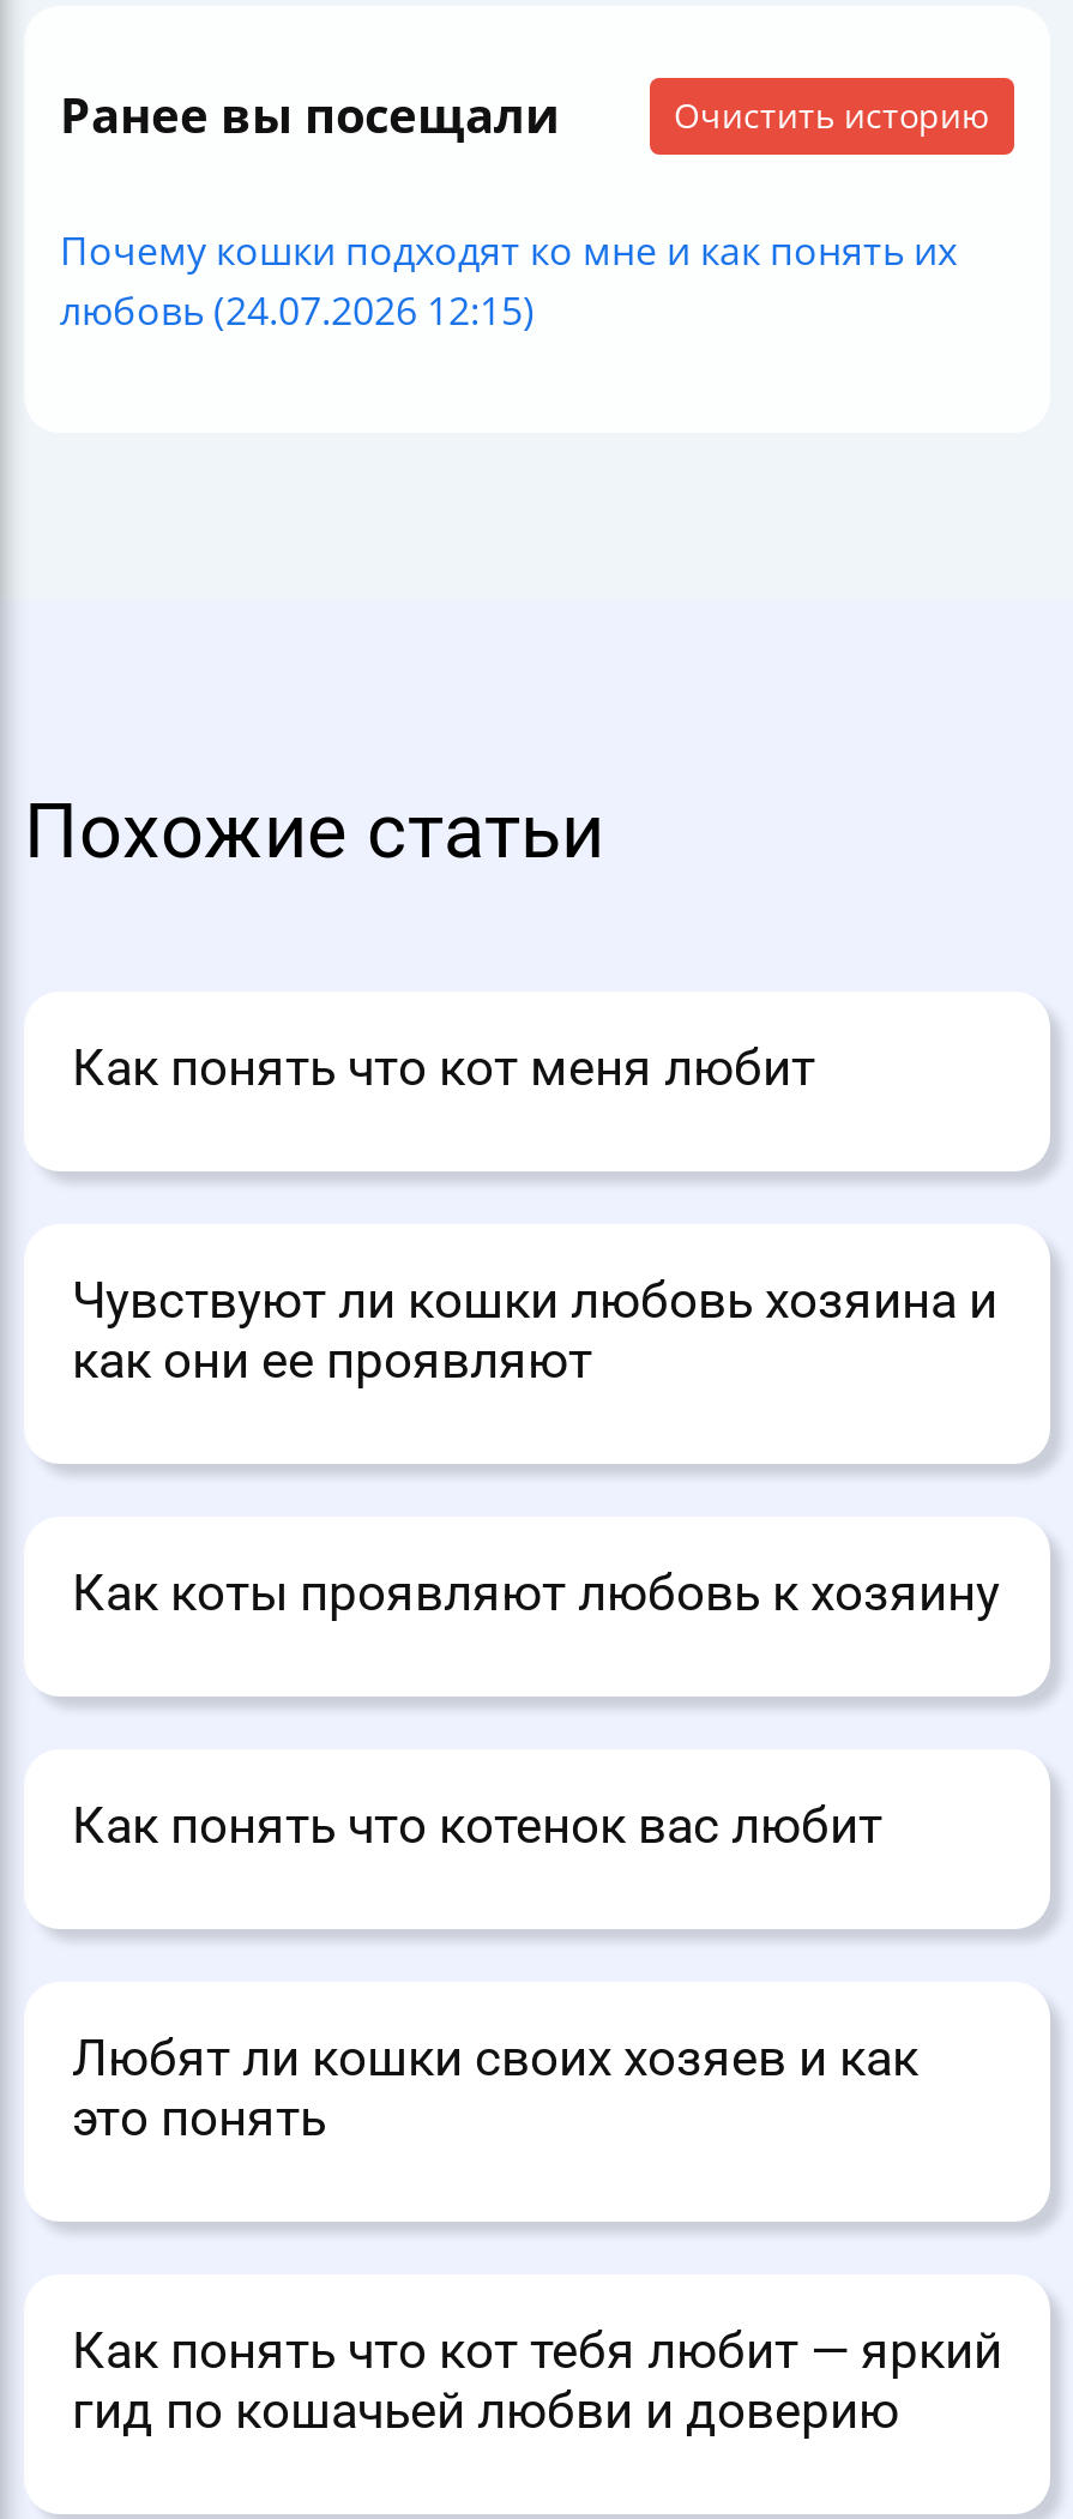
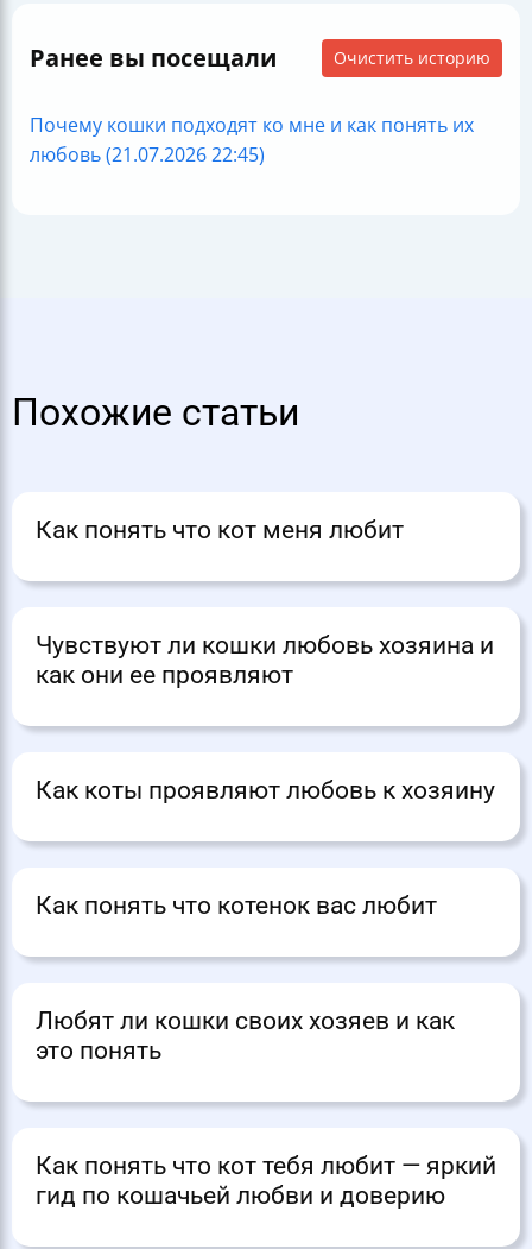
- любовь (24.07.2026 12:15)
+ любовь (21.07.2026 22:45)
